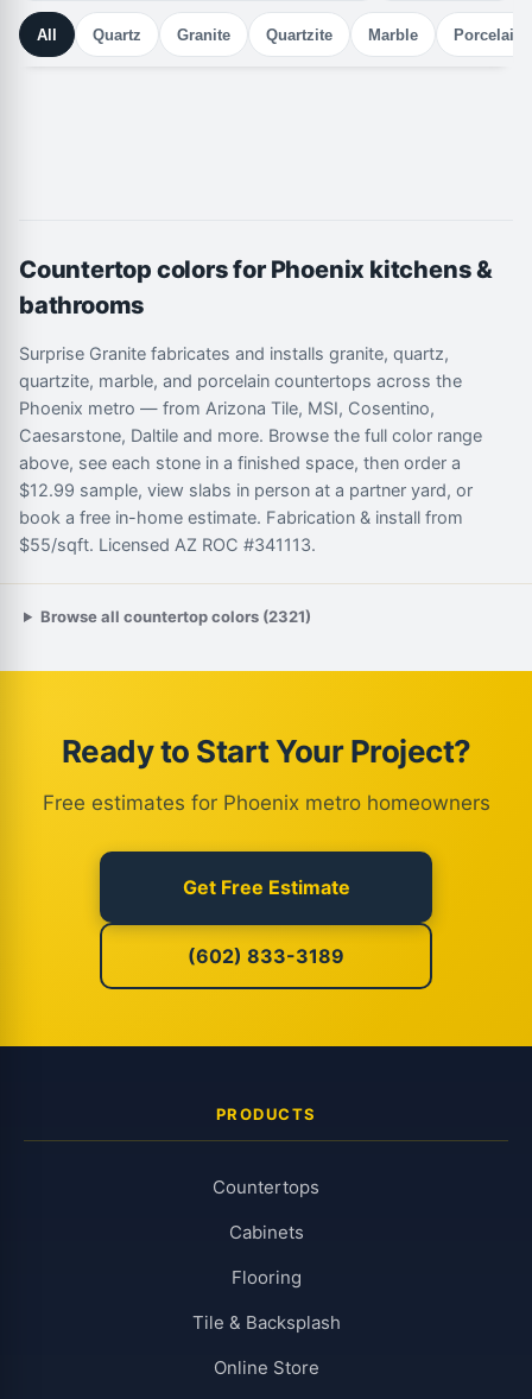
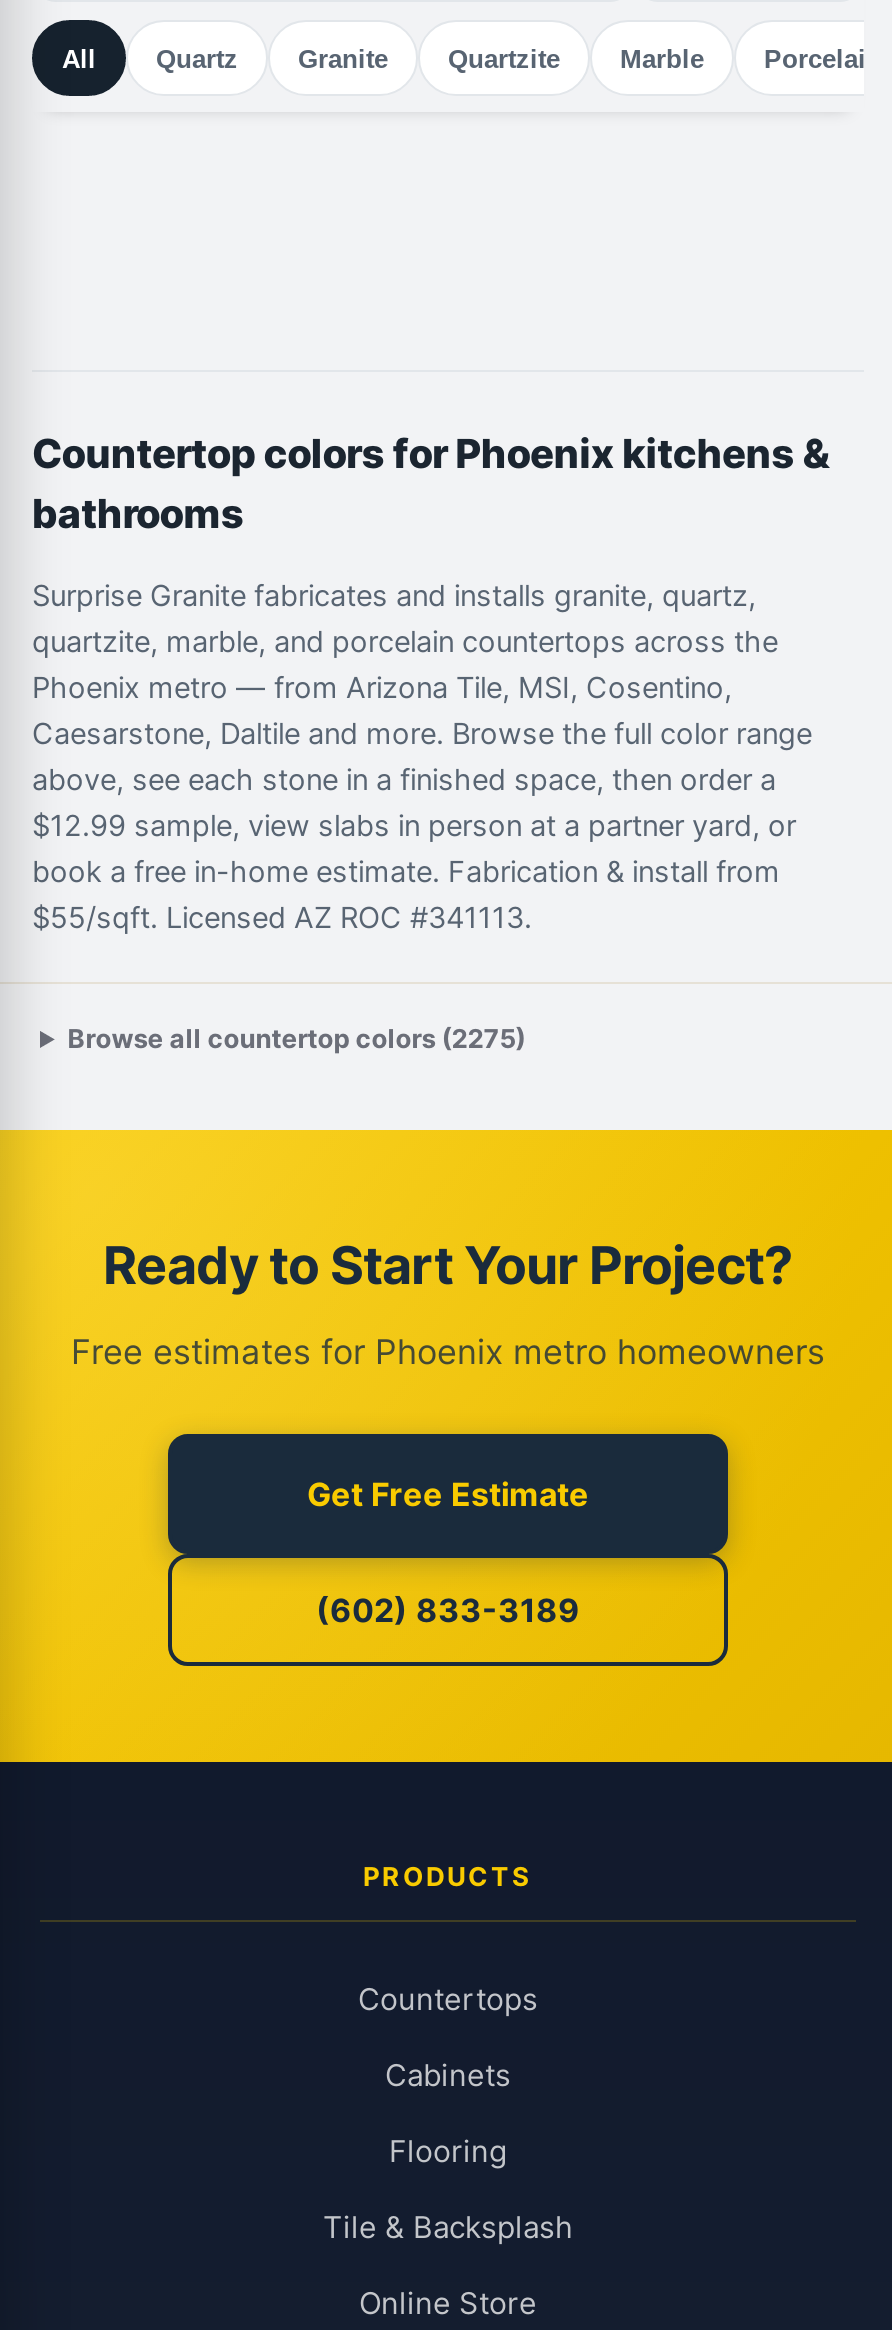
- Browse all countertop colors (2321)
+ Browse all countertop colors (2275)
